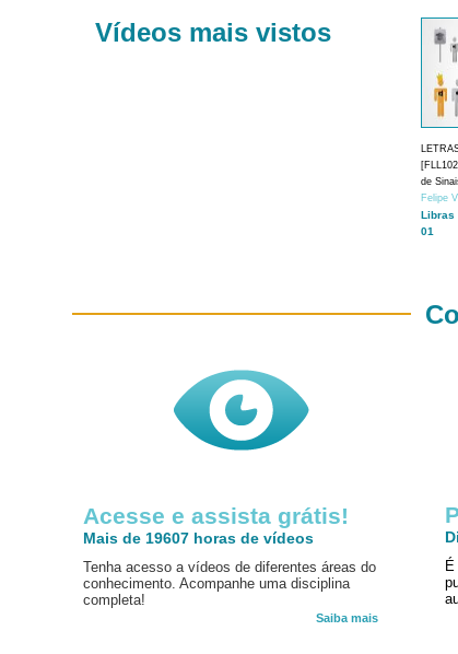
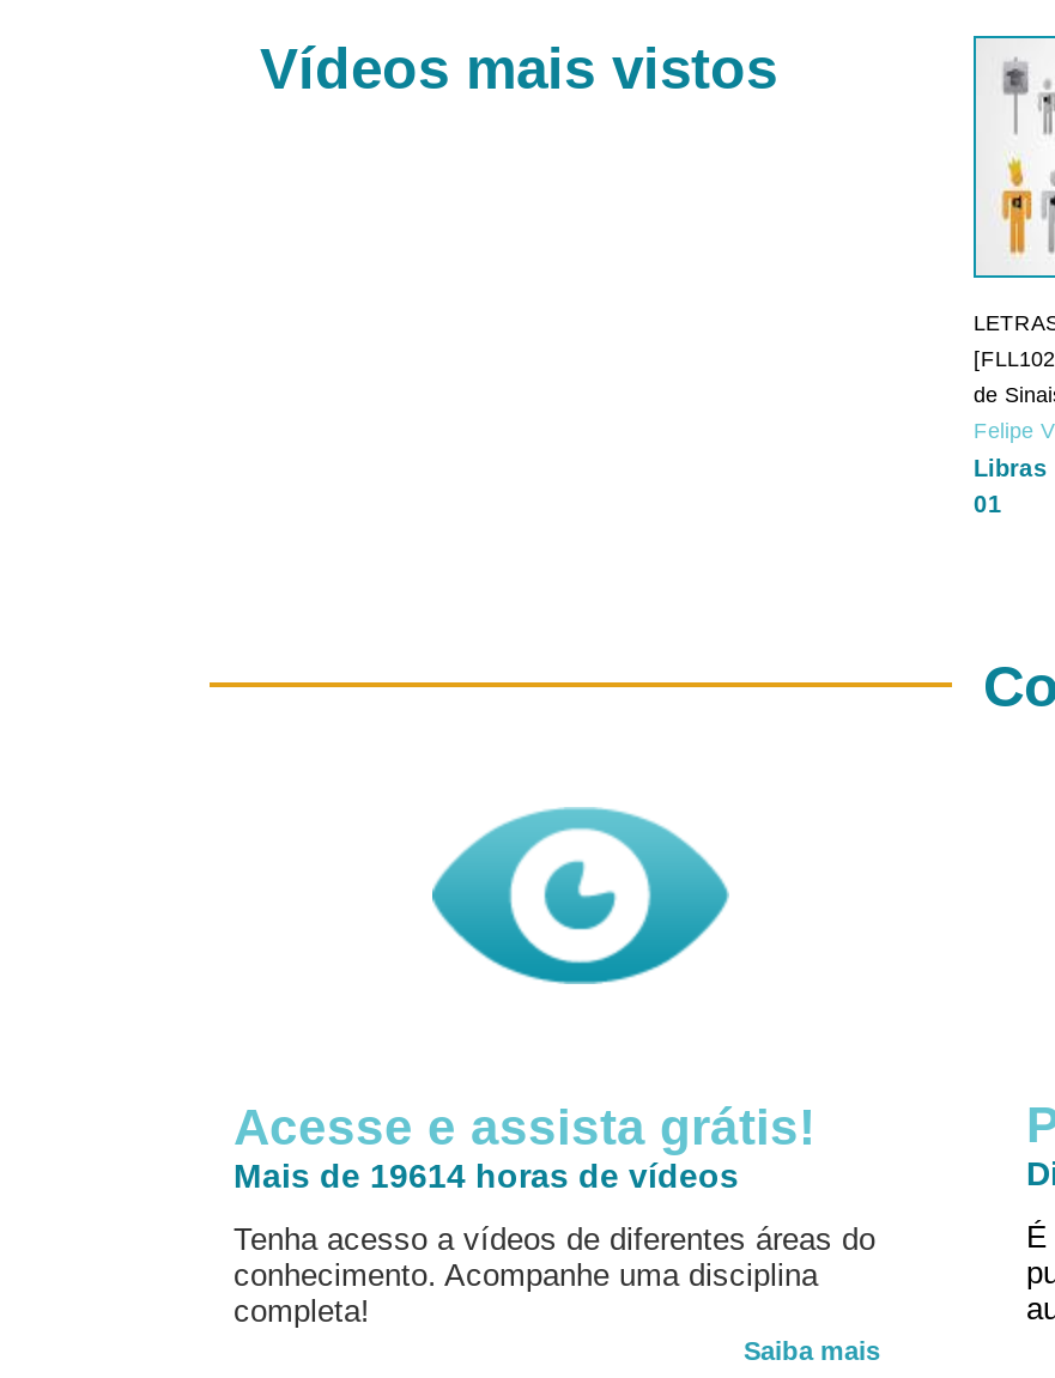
- Mais de 19607 horas de vídeos
+ Mais de 19614 horas de vídeos
